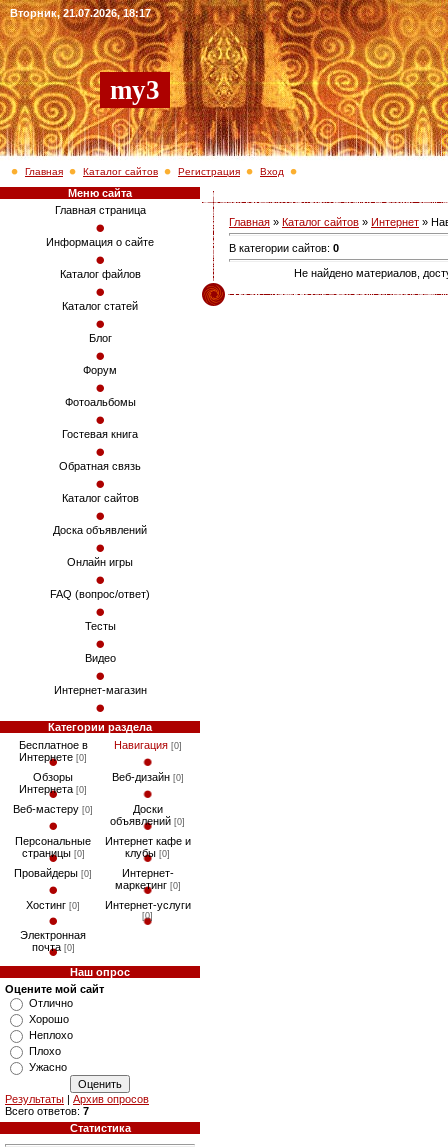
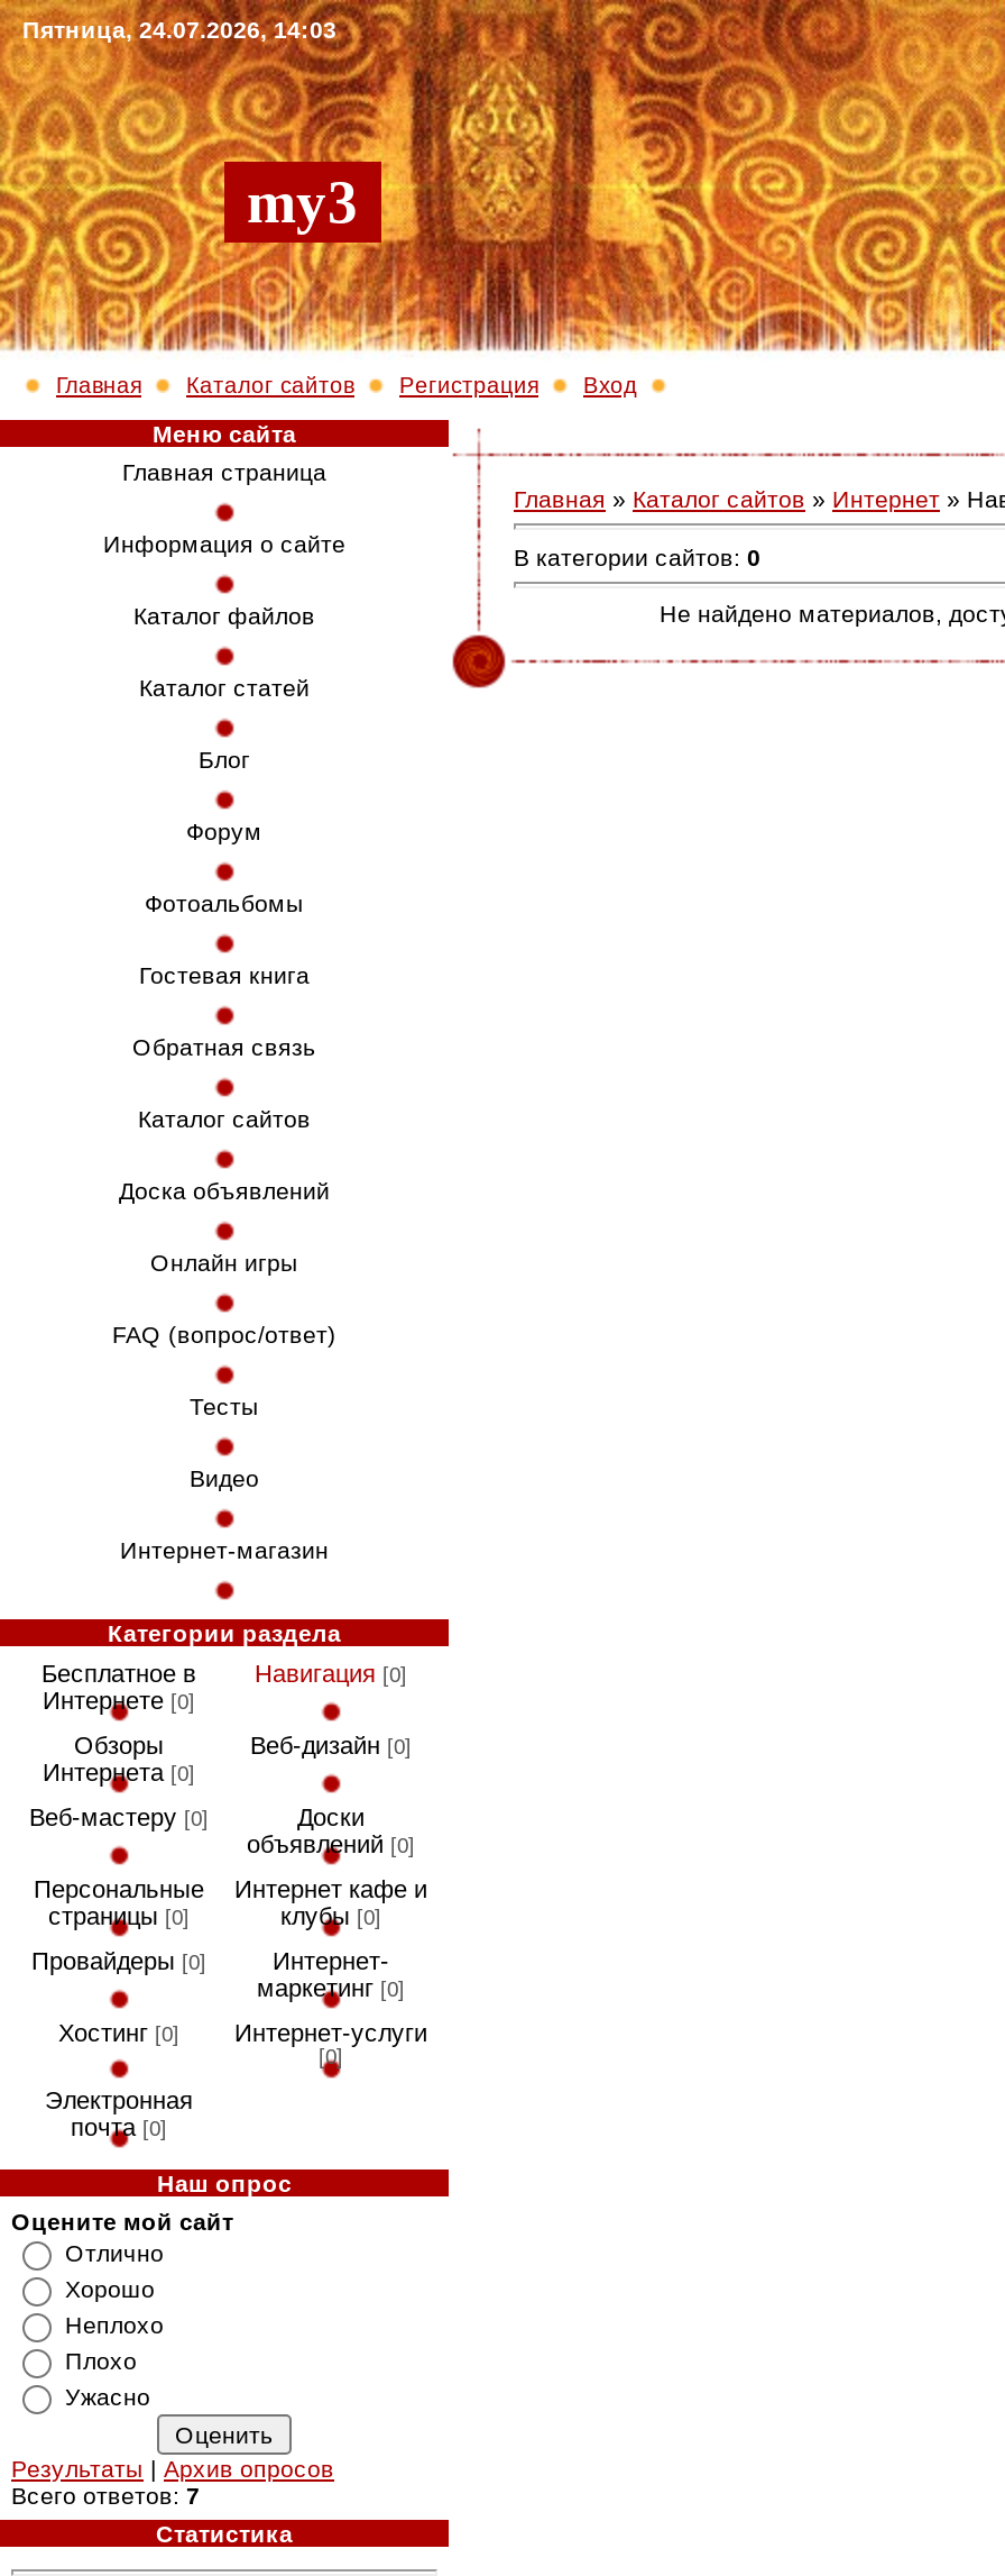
- Вторник, 21.07.2026, 18:17
+ Пятница, 24.07.2026, 14:03
